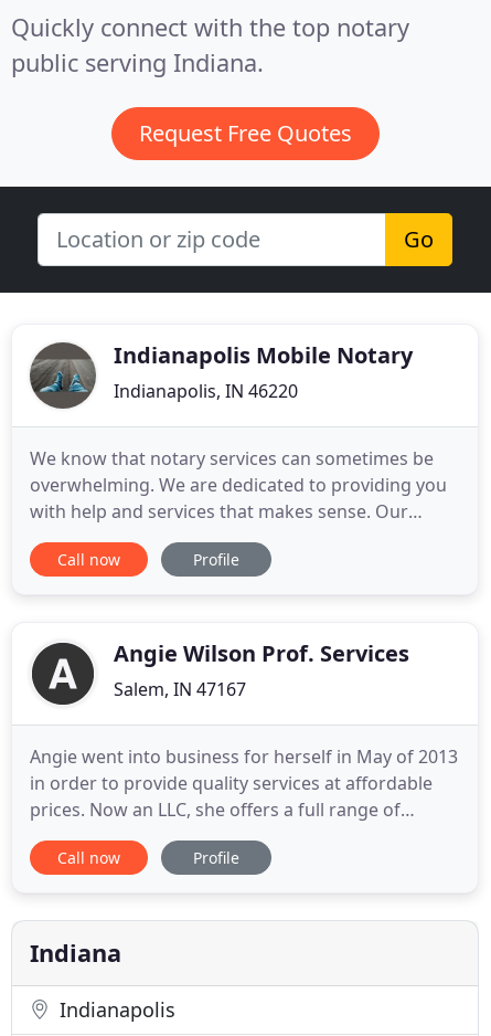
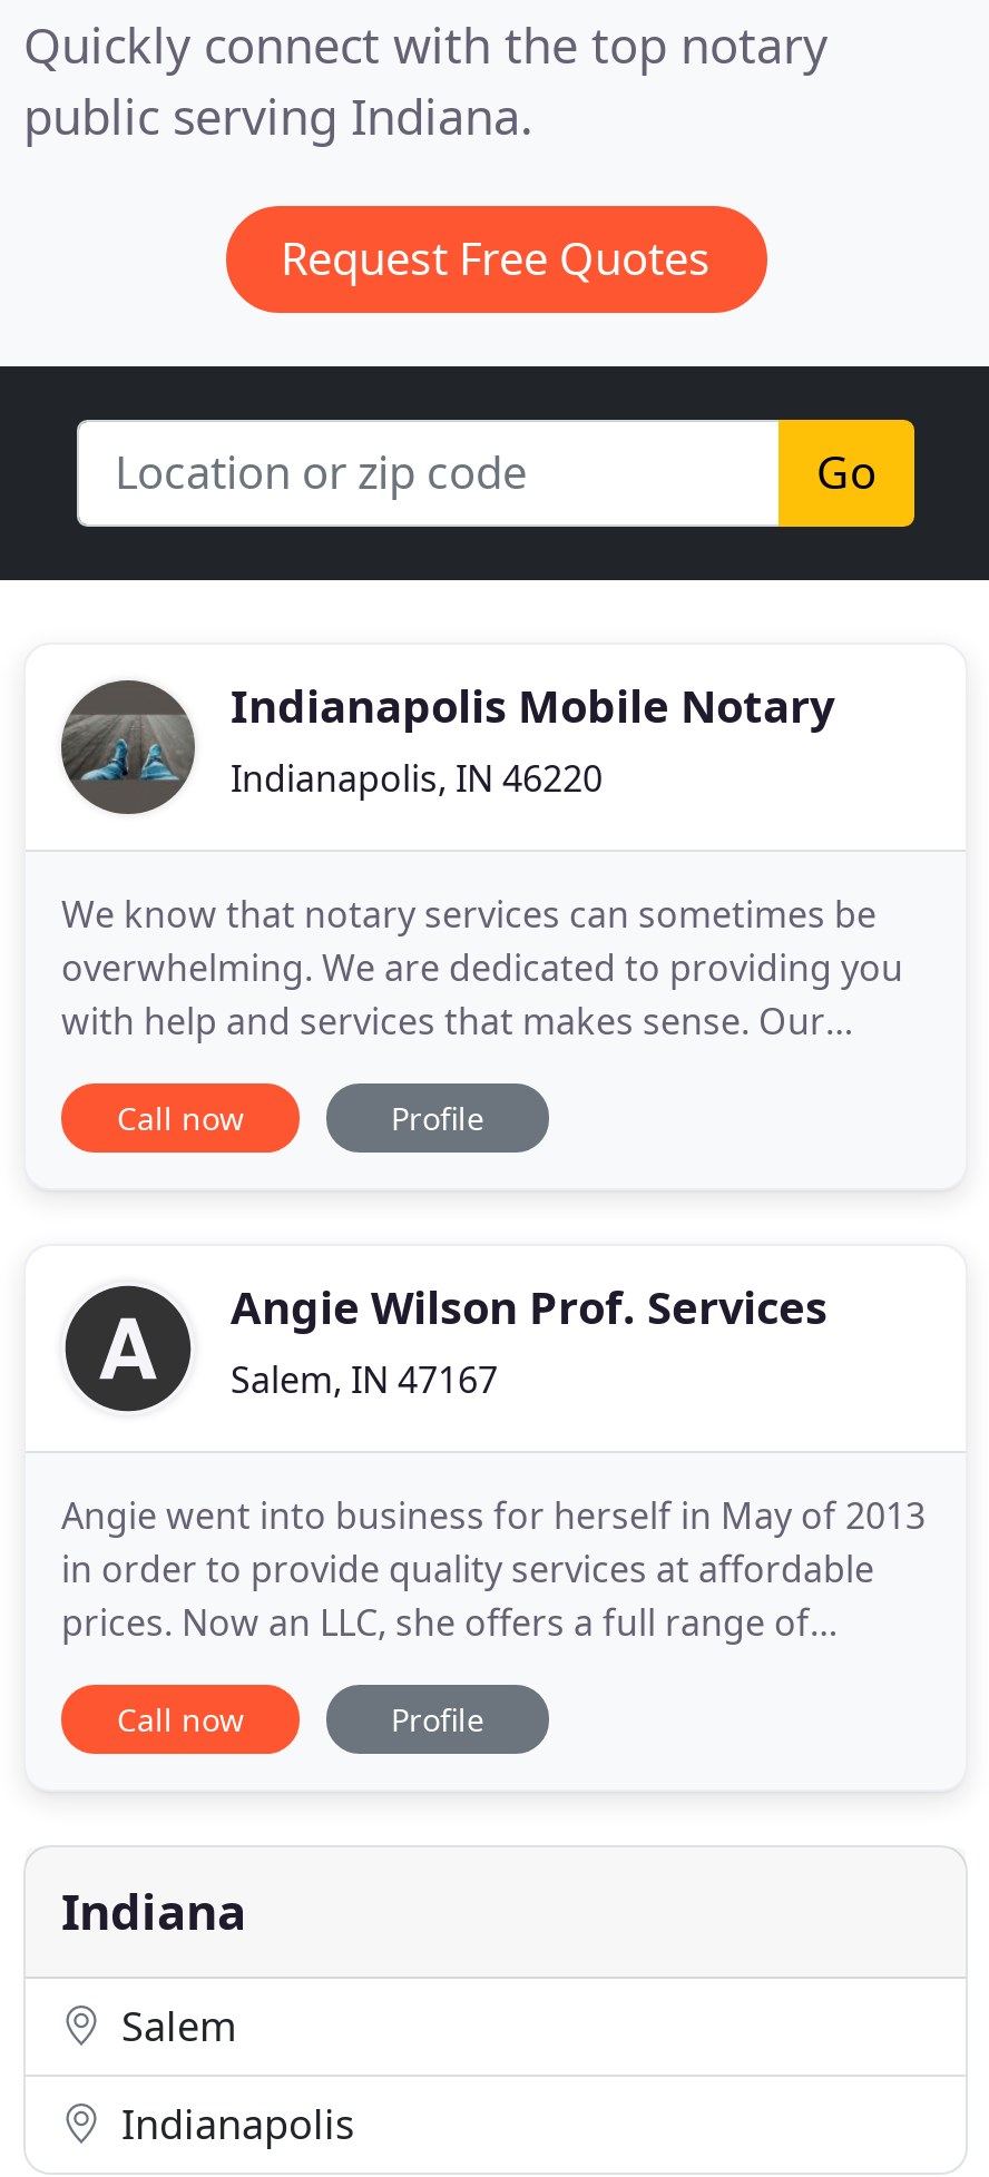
+ Salem
